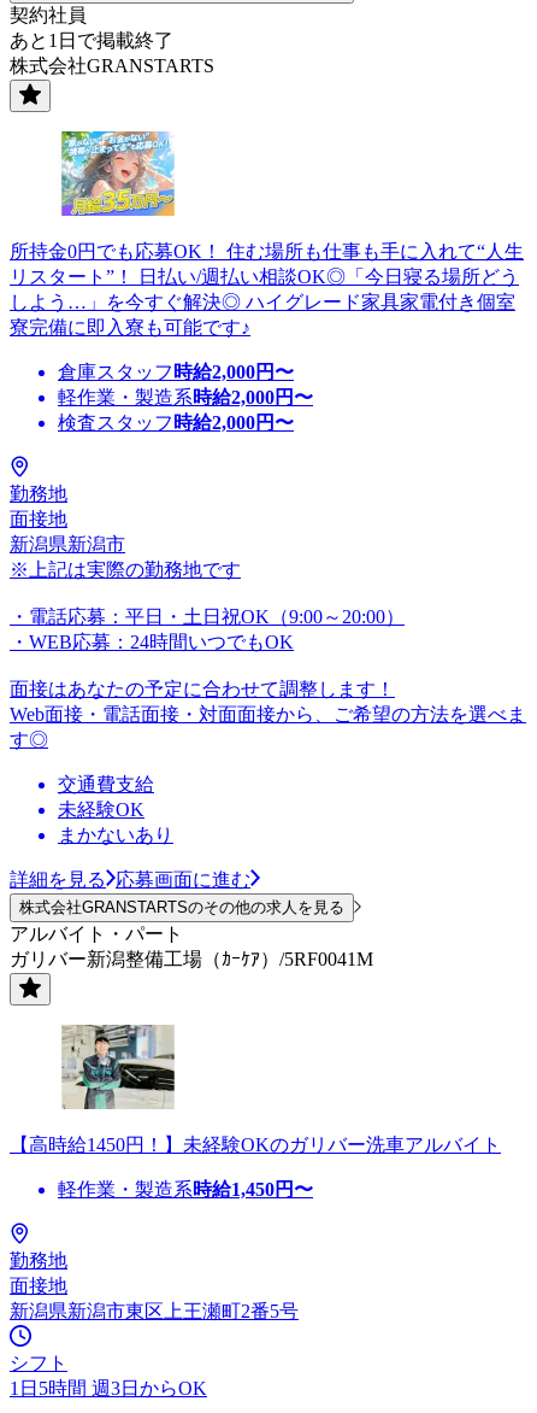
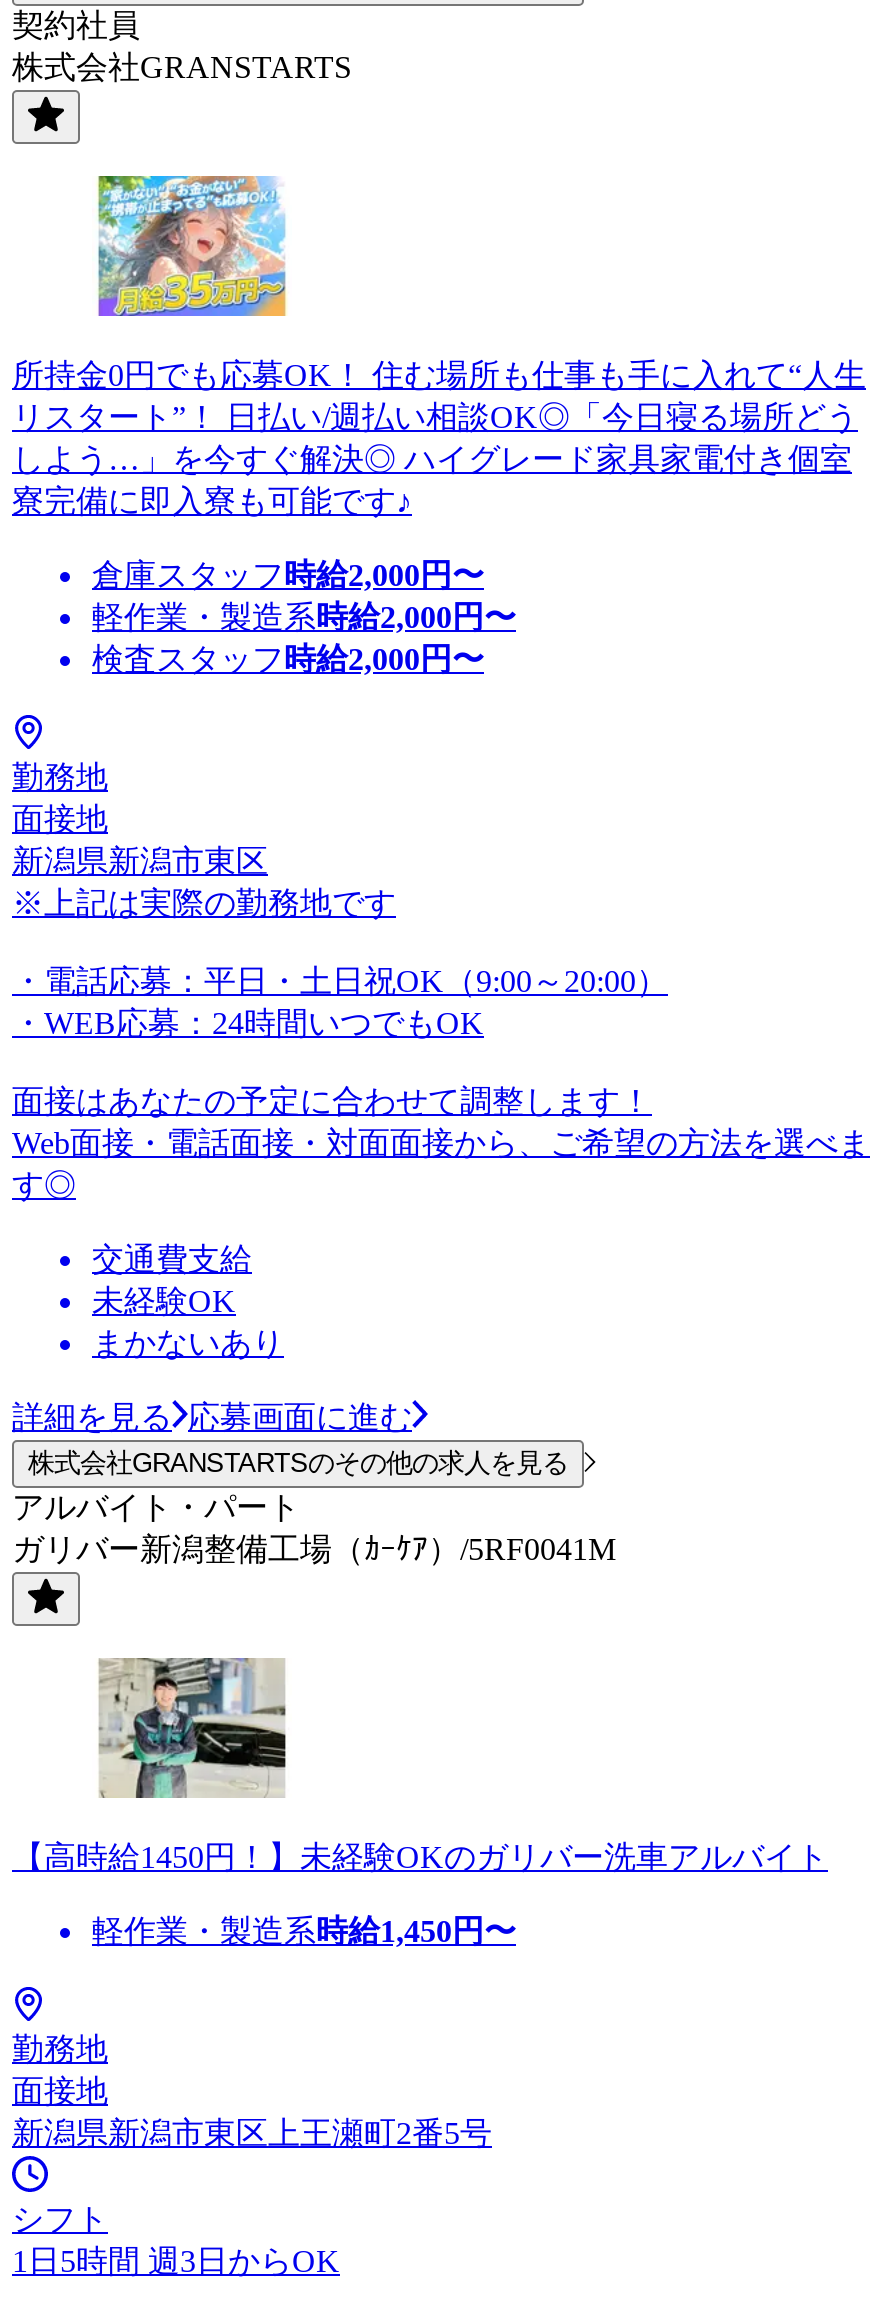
- あと1日で掲載終了

- 新潟県新潟市
+ 新潟県新潟市東区
